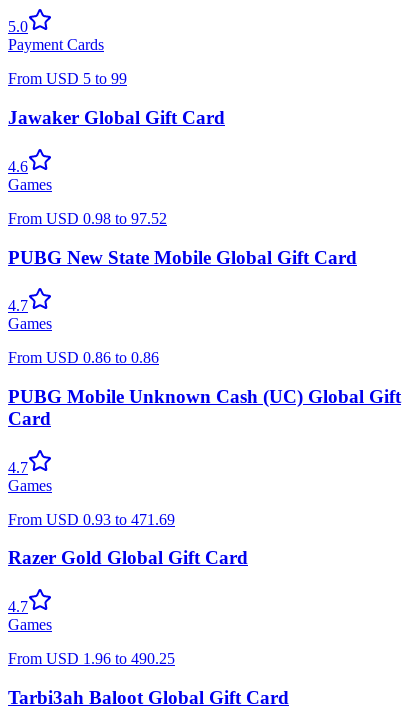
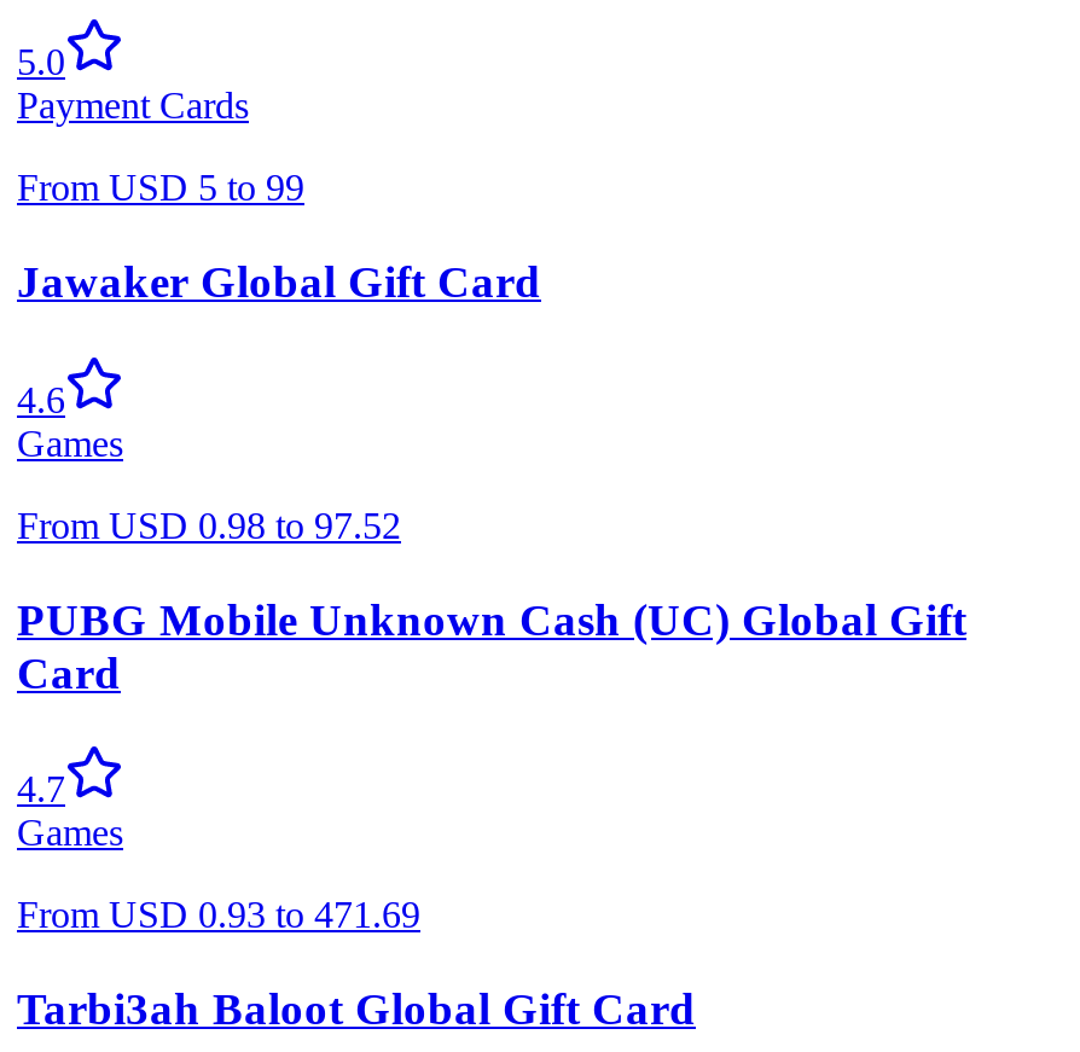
- PUBG New State Mobile Global Gift Card
- 4.7
- Games
- From USD 0.86 to 0.86

- Razer Gold Global Gift Card
- 4.7
- Games
- From USD 1.96 to 490.25
